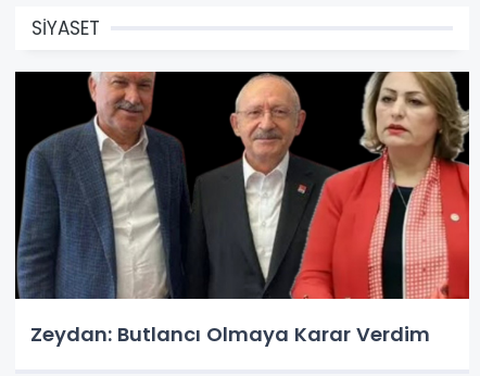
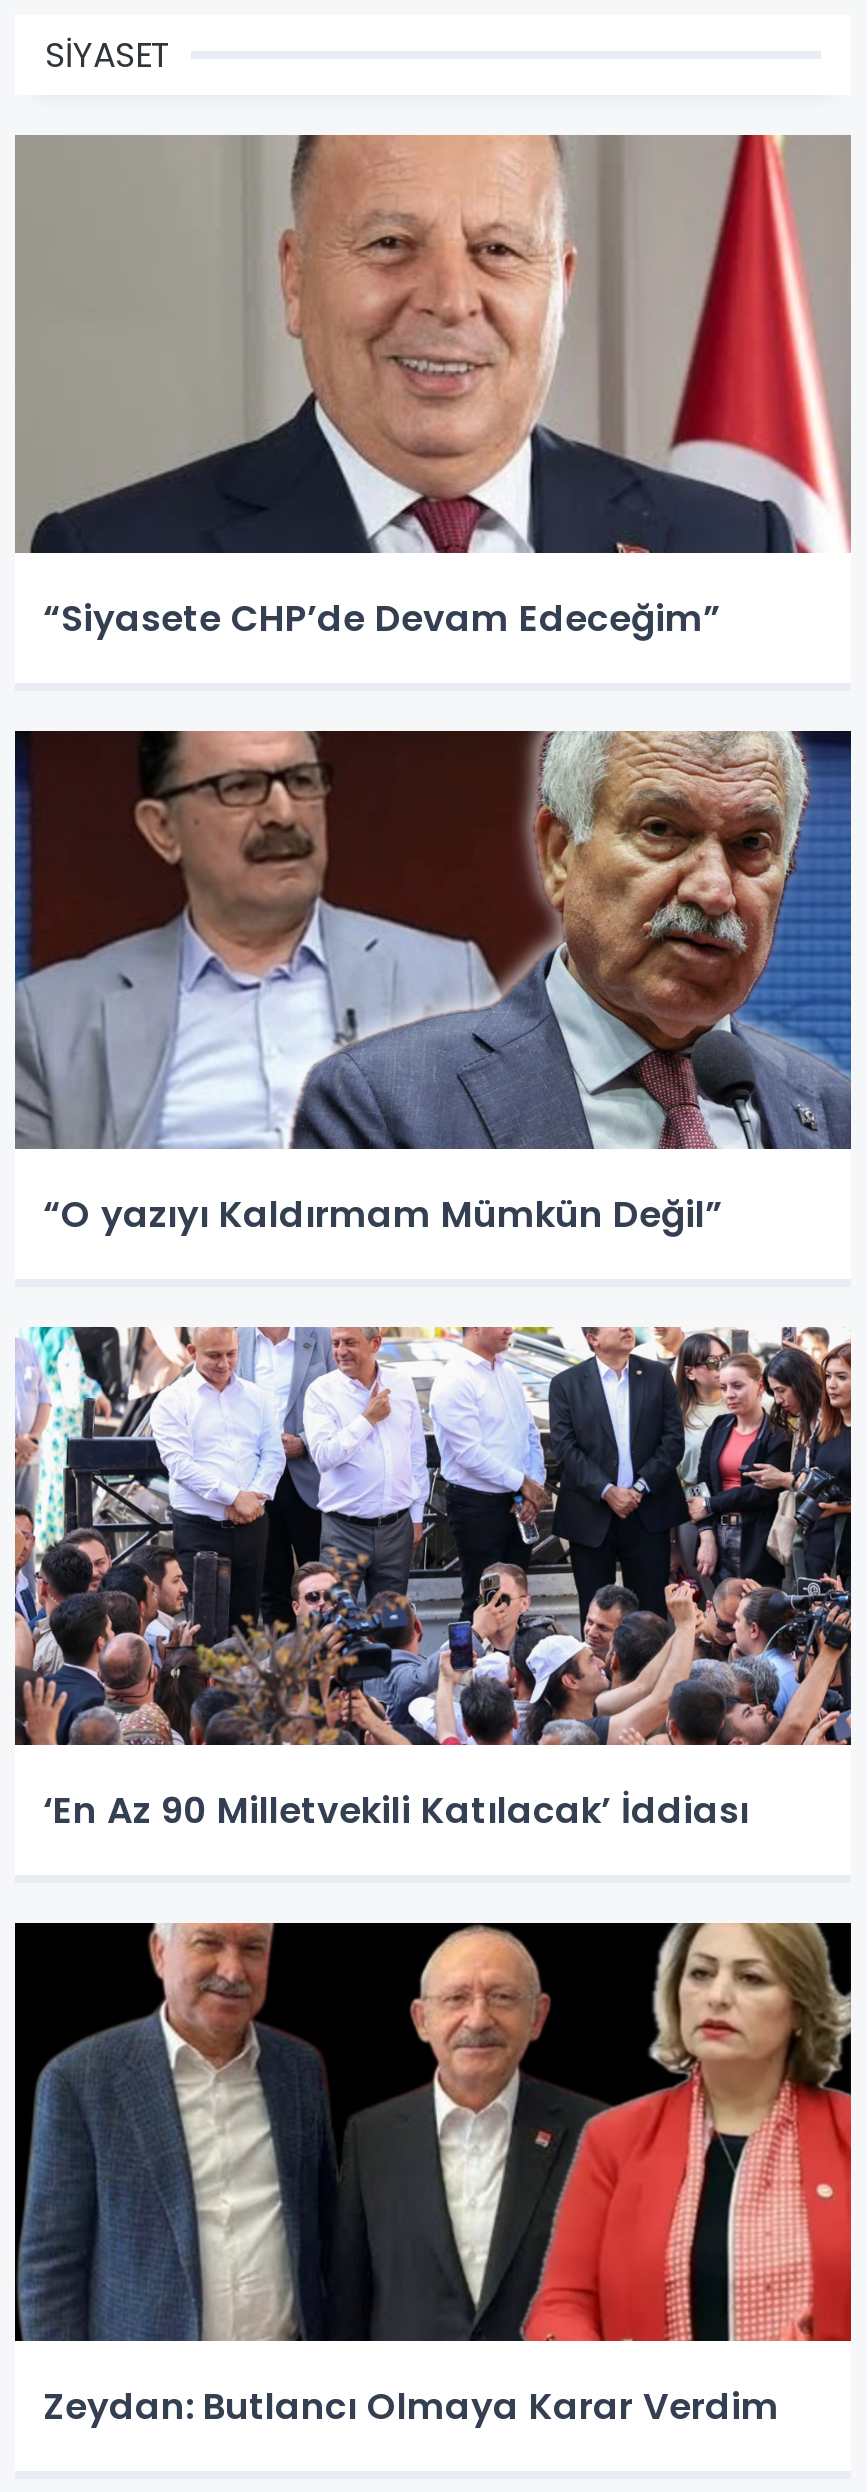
+ [image]
+ “O yazıyı Kaldırmam Mümkün Değil”

+ [image]
+ ‘En Az 90 Milletvekili Katılacak’ İddiası

+ [image]
+ “Siyasete CHP’de Devam Edeceğim”
